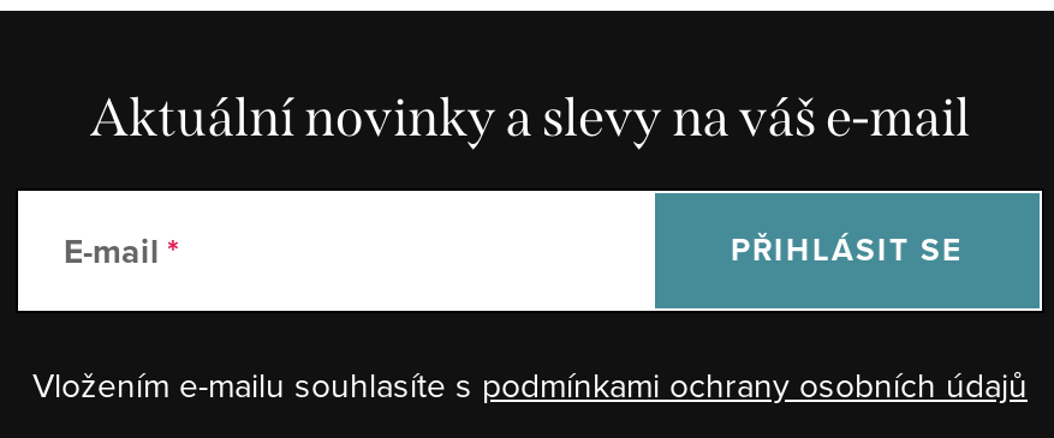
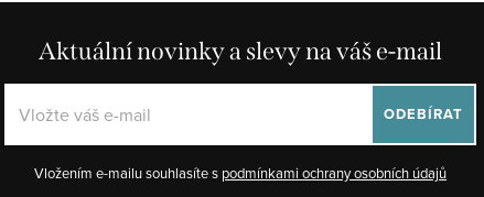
- E-mail

- PŘIHLÁSIT SE
+ ODEBÍRAT
